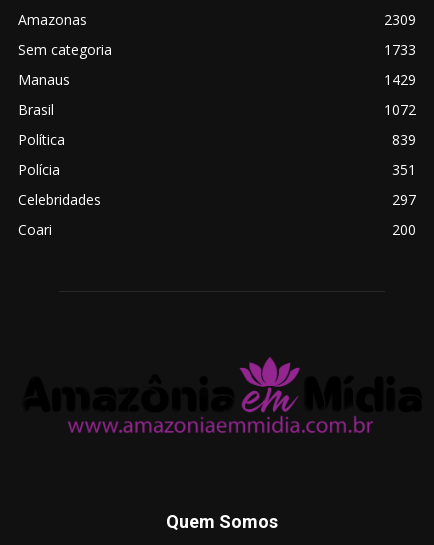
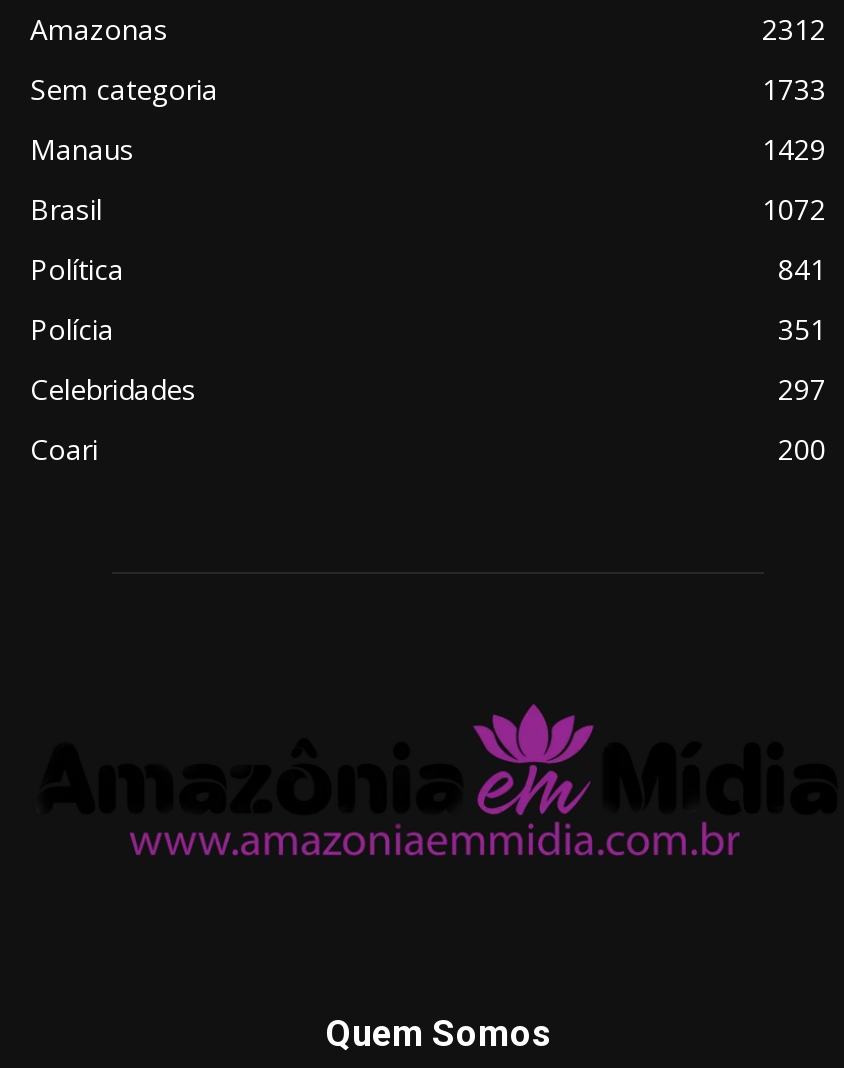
- 2309
+ 2312

- 839
+ 841
